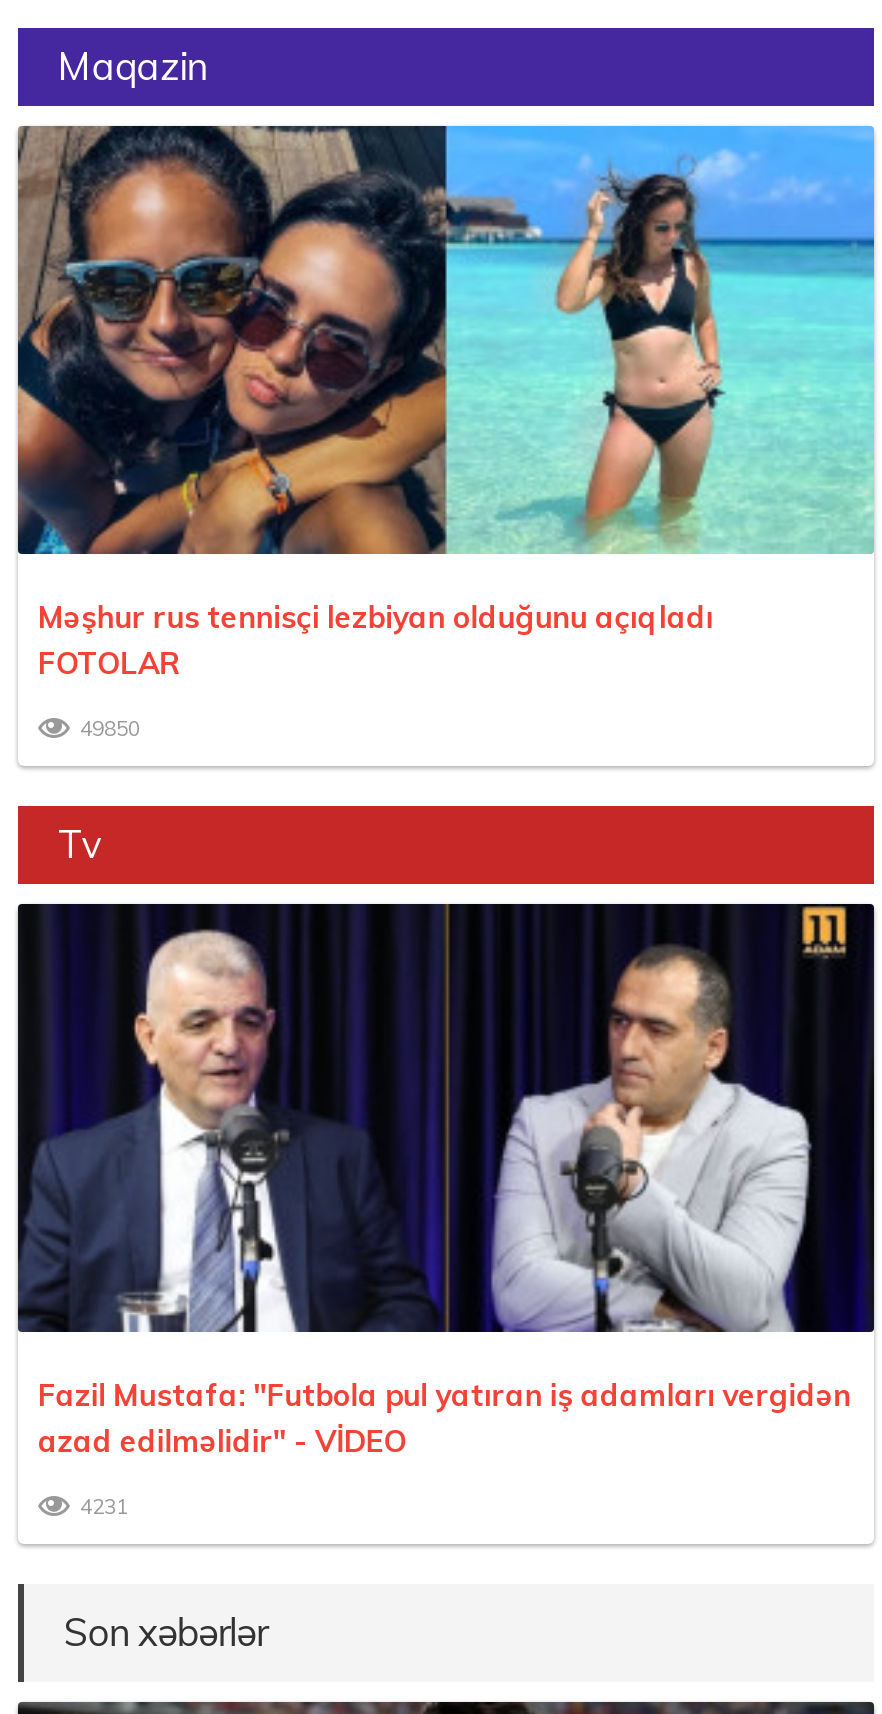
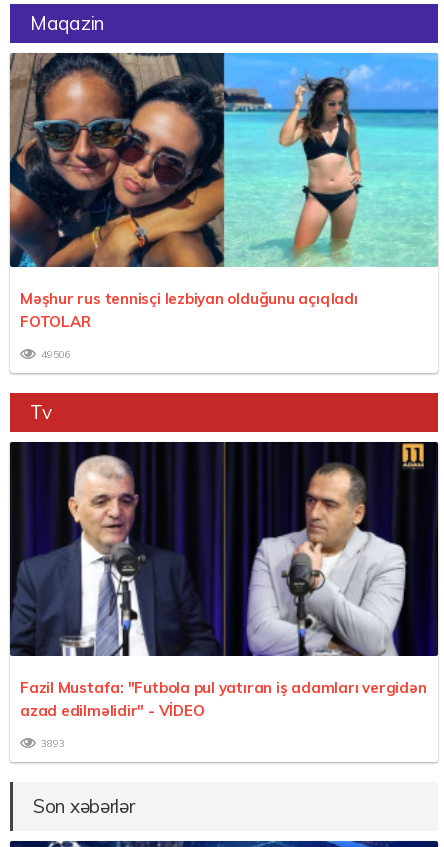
- 49850
+ 49506

- 4231
+ 3893
